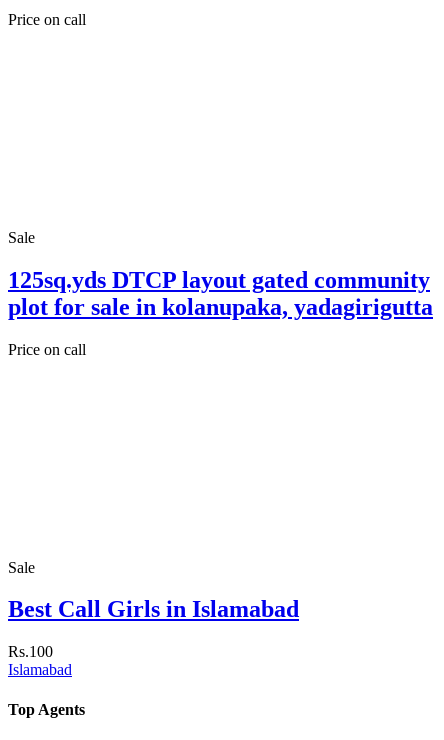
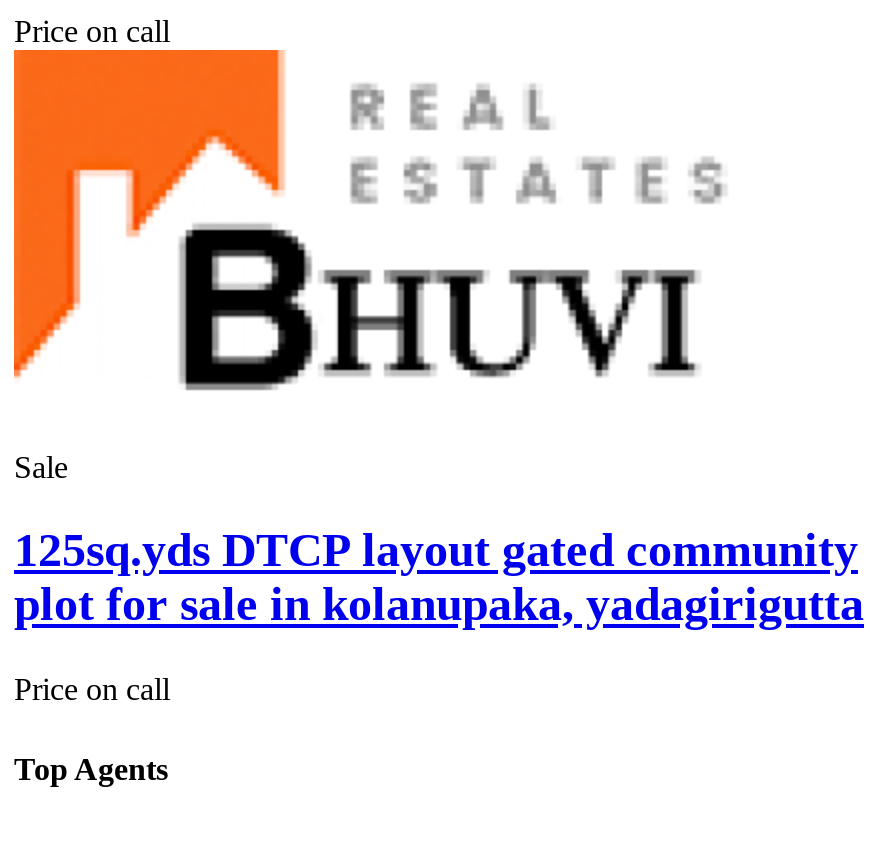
+ [image]

- Sale
- Best Call Girls in Islamabad
- Rs.100
- Islamabad
